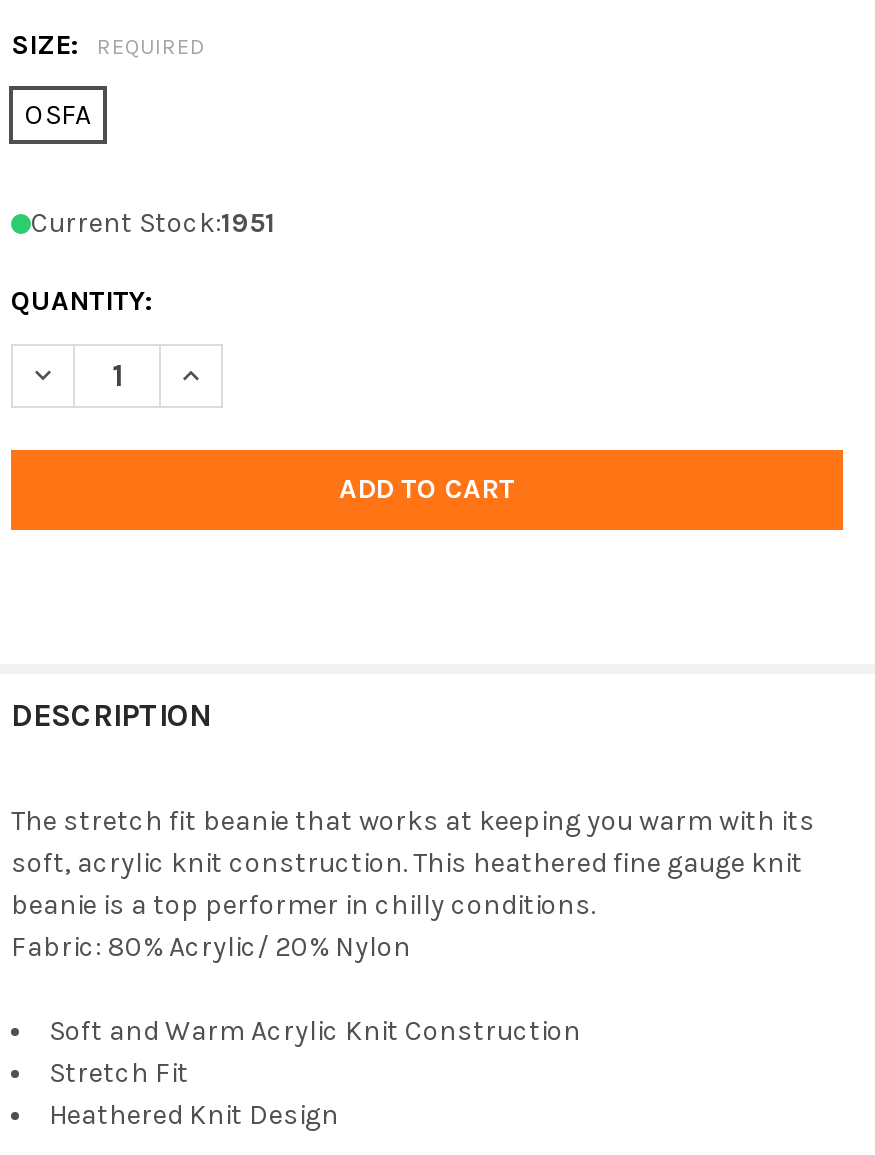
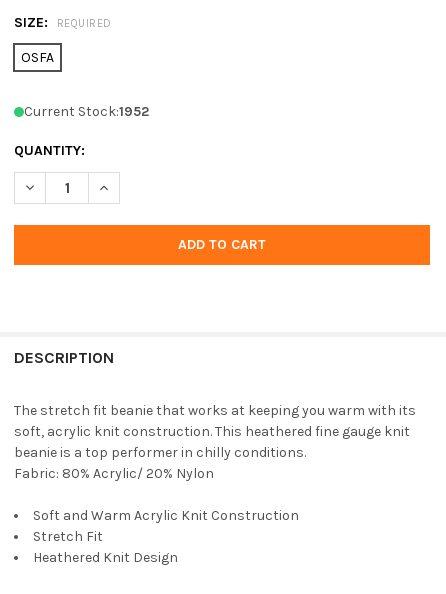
- Current Stock:1951
+ Current Stock:1952
